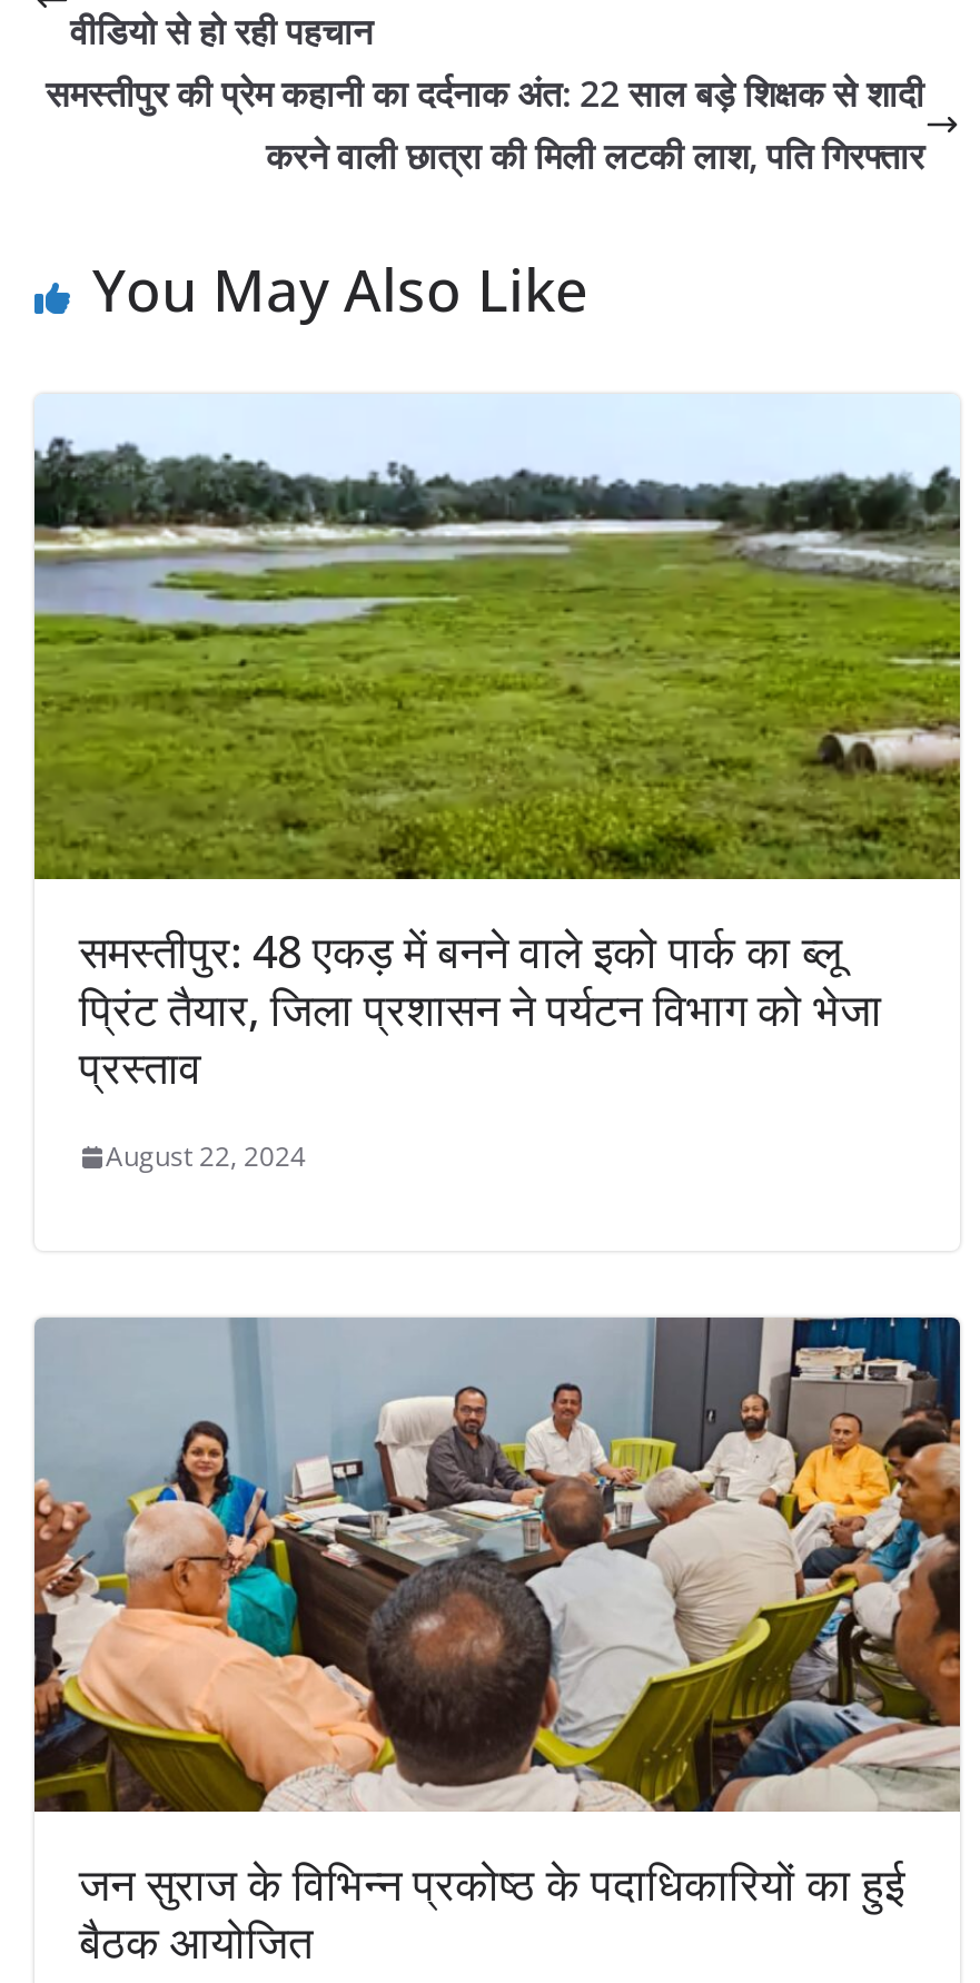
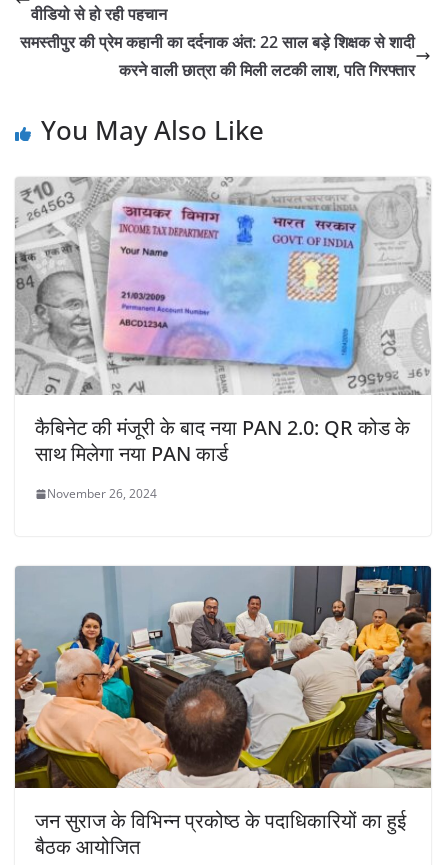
- [image]
- समस्तीपुर: 48 एकड़ में बनने वाले इको पार्क का ब्लू
- प्रिंट तैयार, जिला प्रशासन ने पर्यटन विभाग को भेजा
- प्रस्ताव
+ [image]
+ कैबिनेट की मंजूरी के बाद नया PAN 2.0: QR कोड के
+ साथ मिलेगा नया PAN कार्ड

- August 22, 2024
+ November 26, 2024
